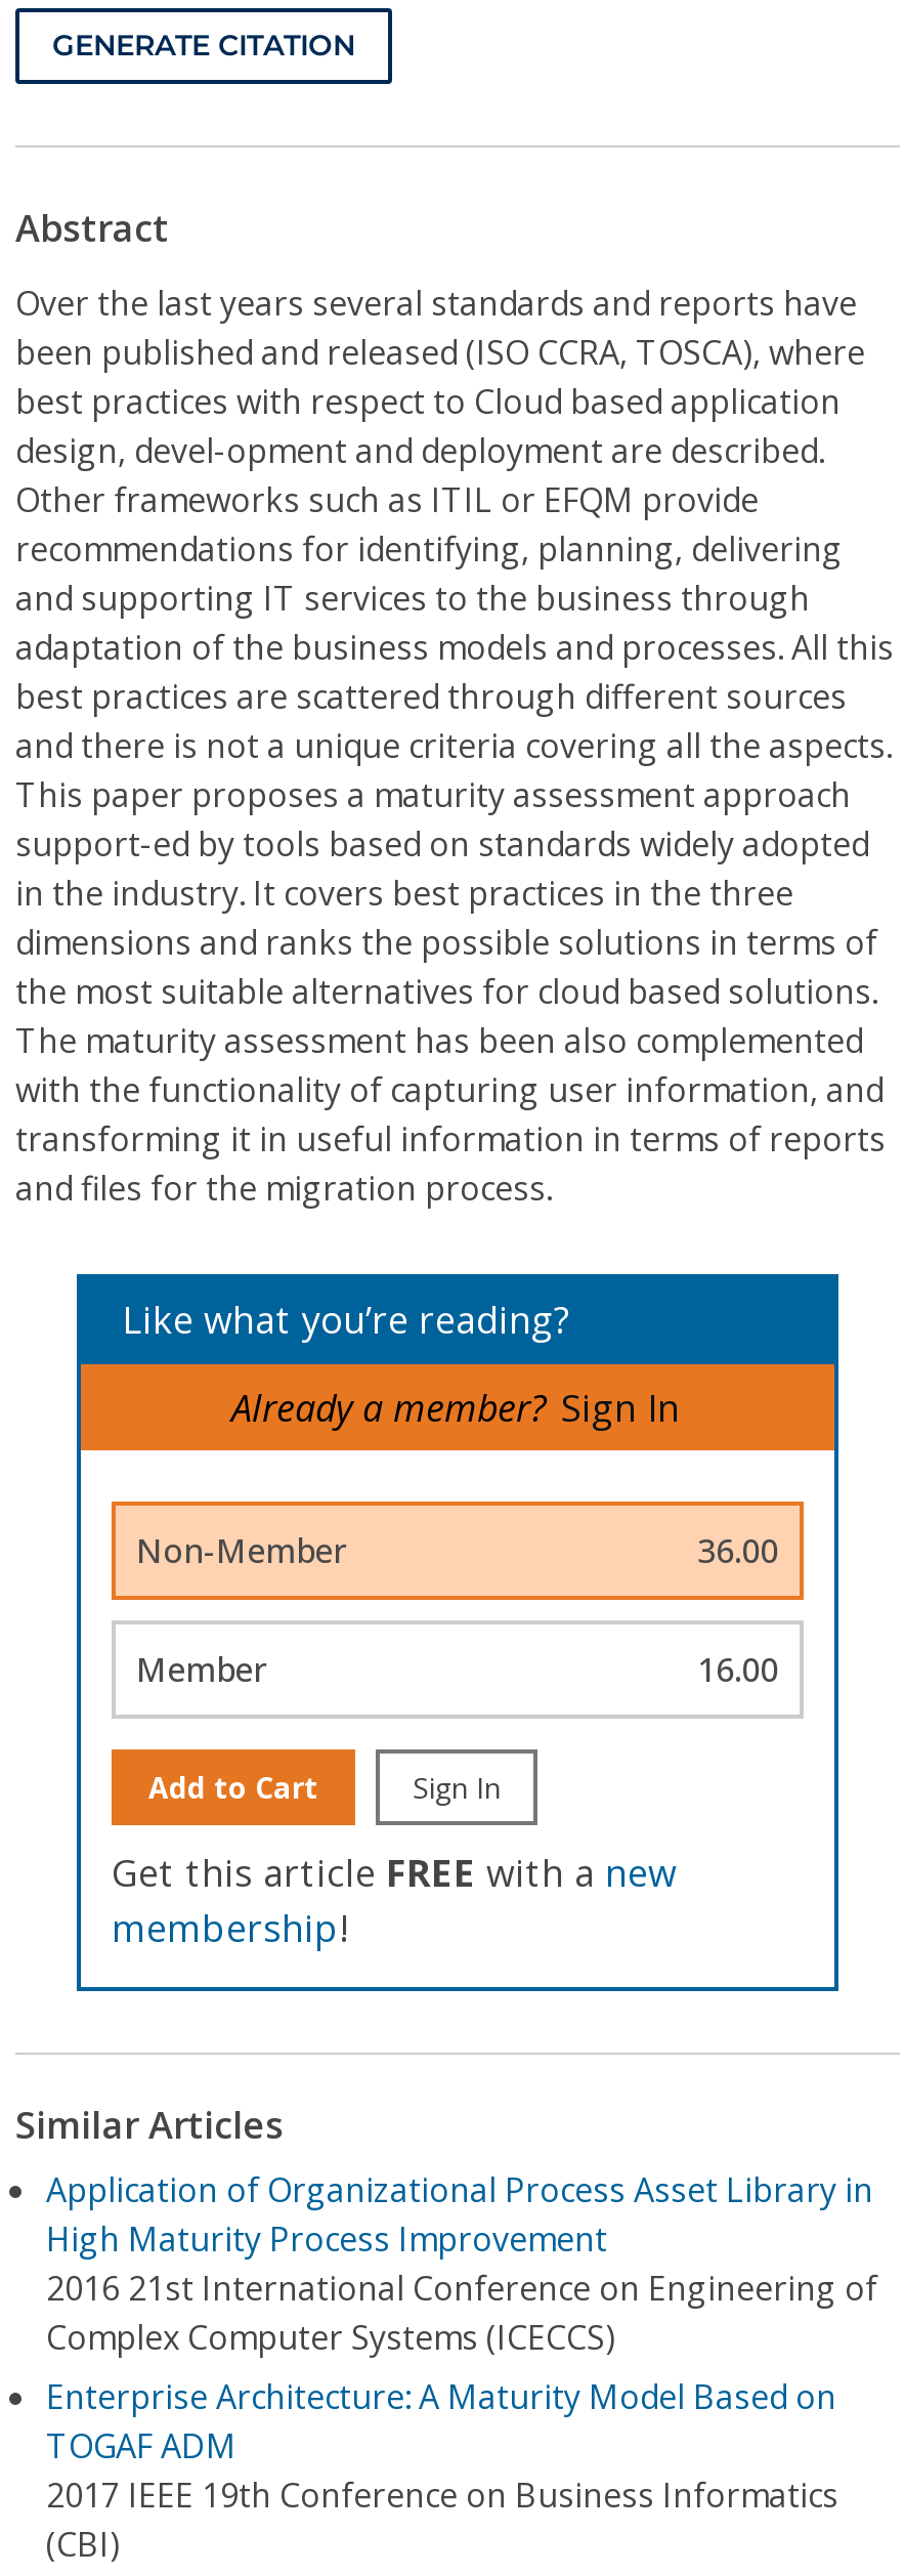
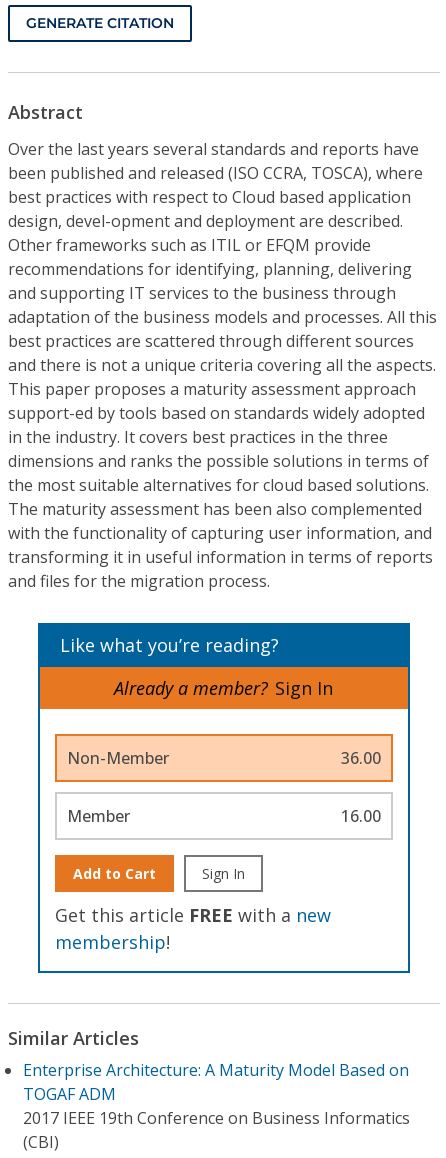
- Application of Organizational Process Asset Library in
- High Maturity Process Improvement
- 2016 21st International Conference on Engineering of
- Complex Computer Systems (ICECCS)
